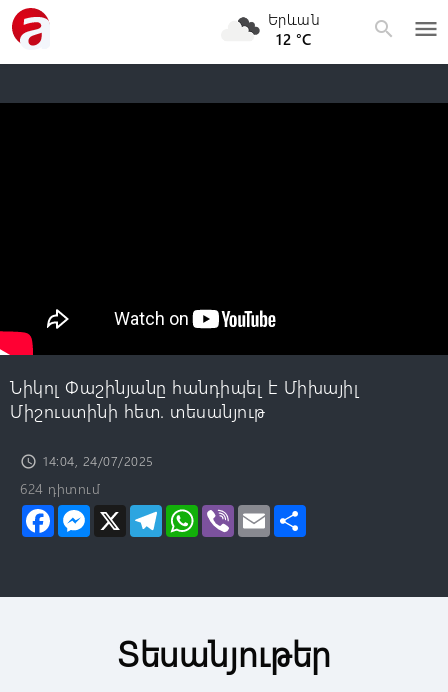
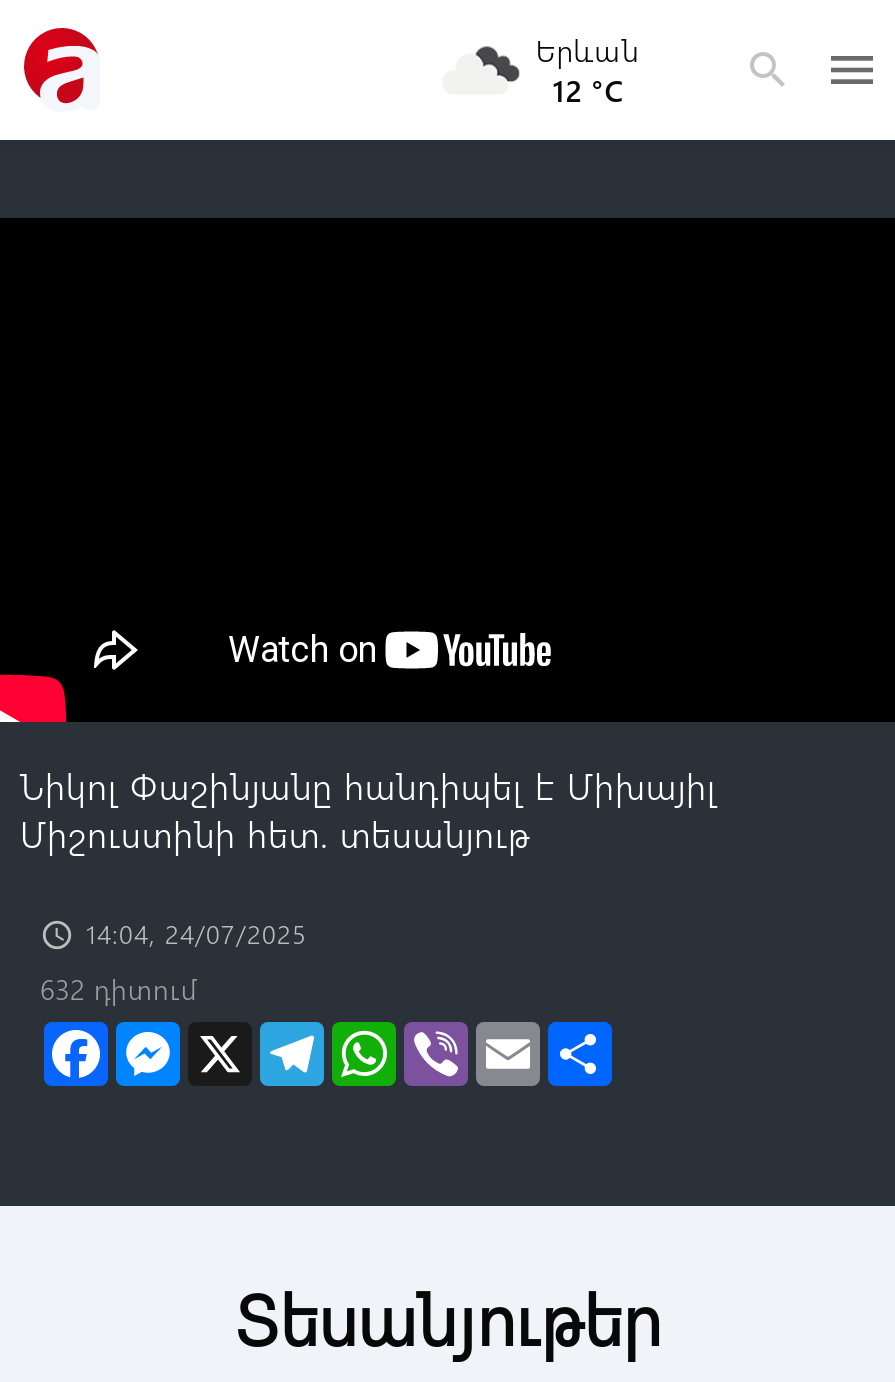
- 624 դիտում
+ 632 դիտում
